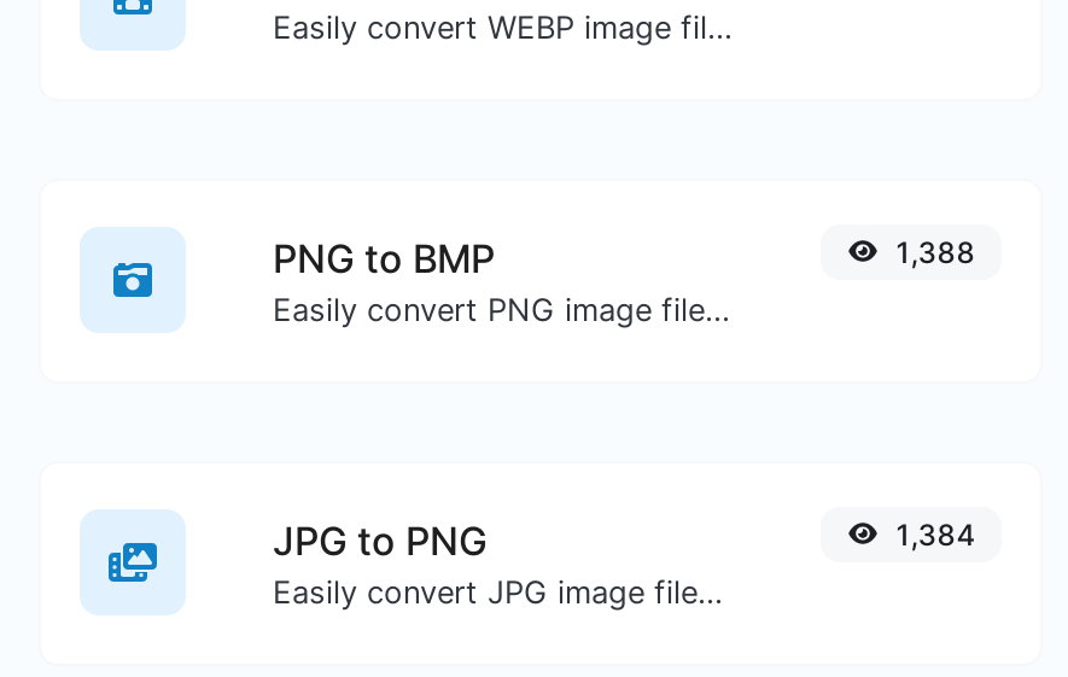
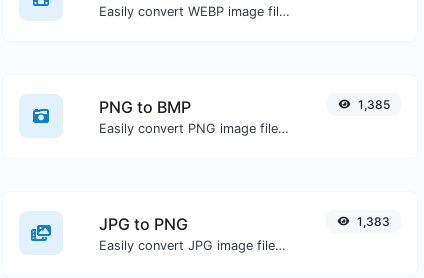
- 1,388
+ 1,385

- 1,384
+ 1,383
